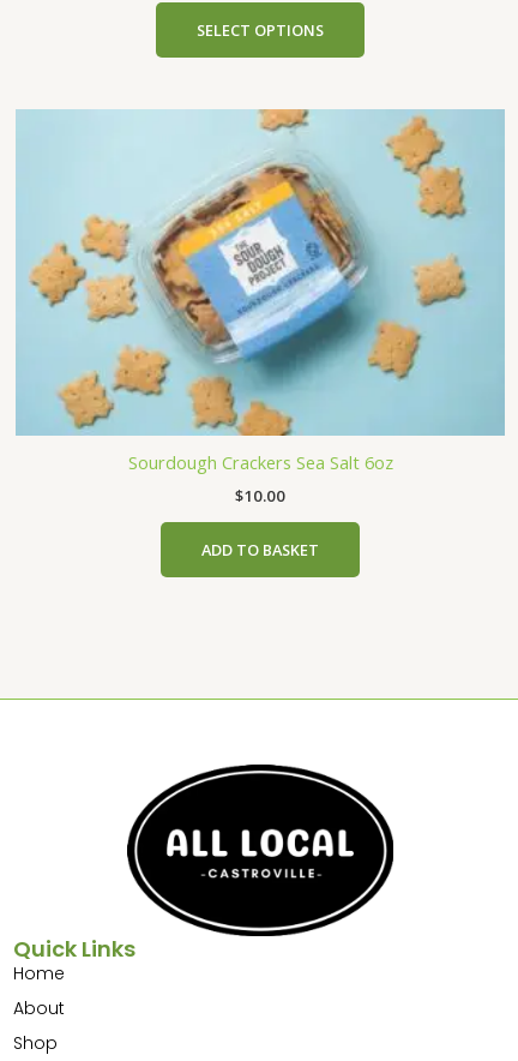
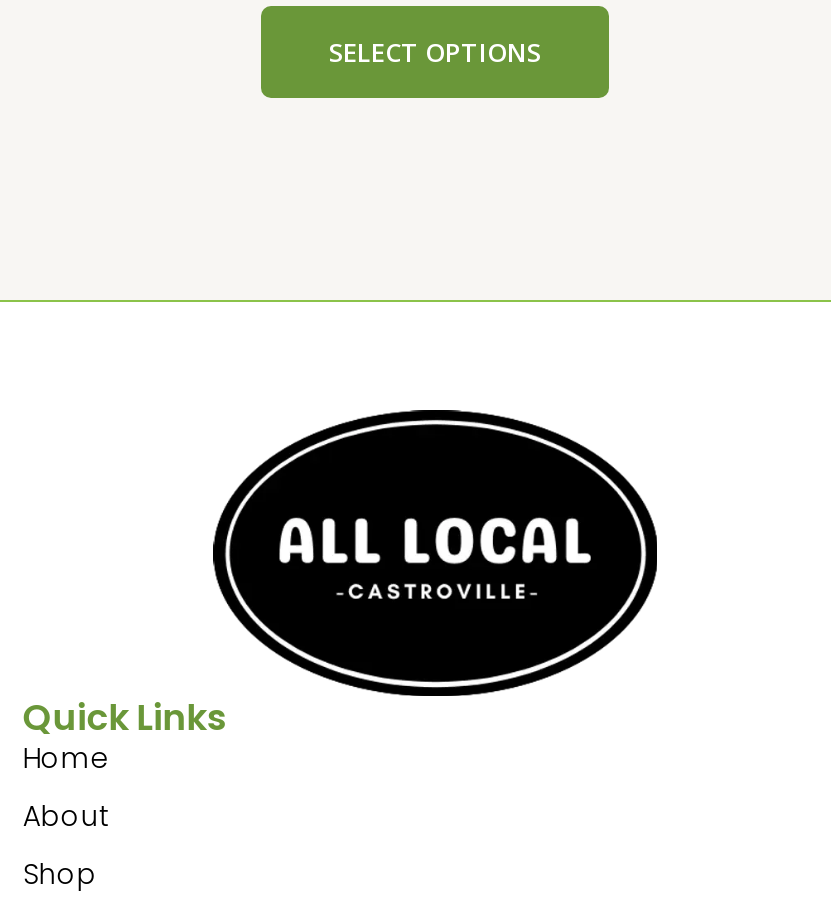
- [image]
- Sourdough Crackers Sea Salt 6oz
- $10.00
- ADD TO BASKET
